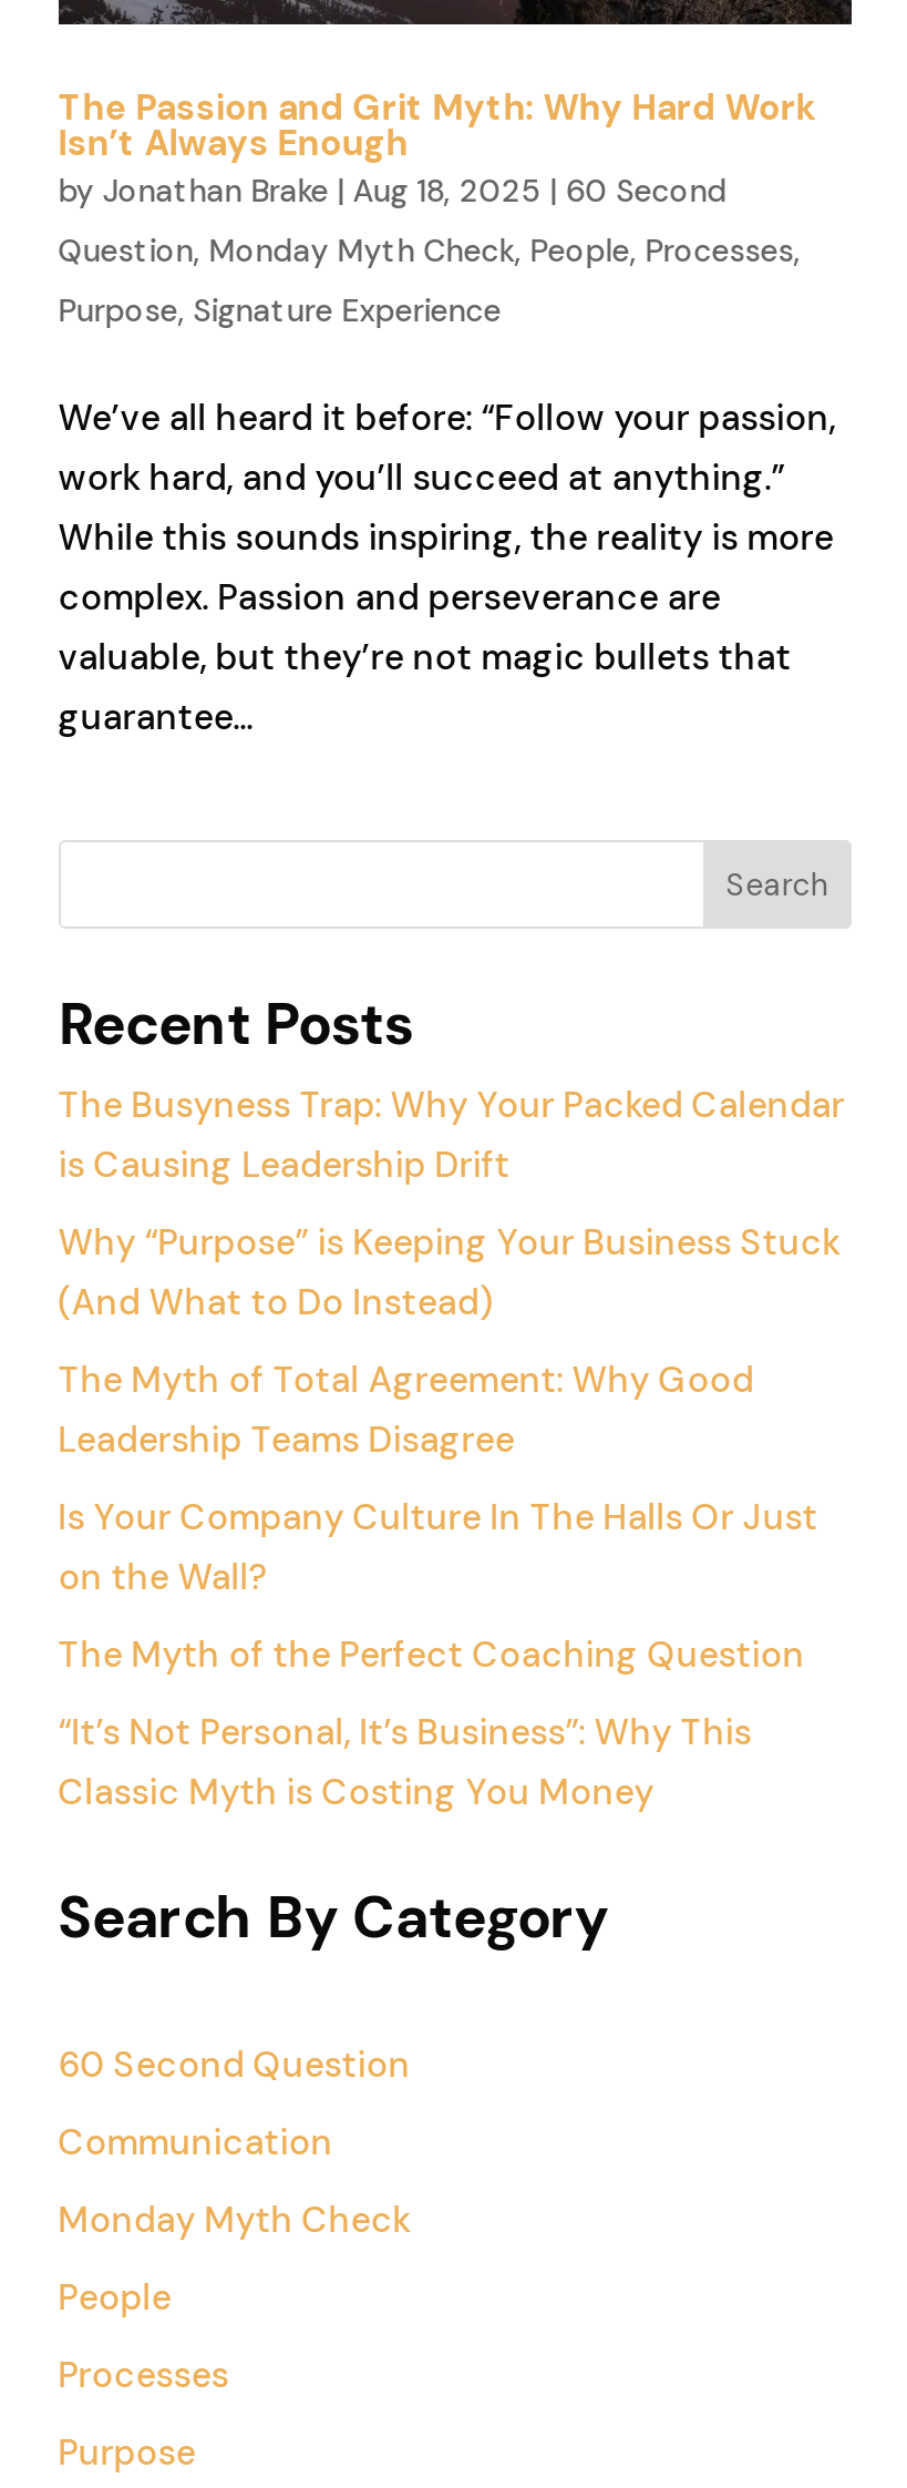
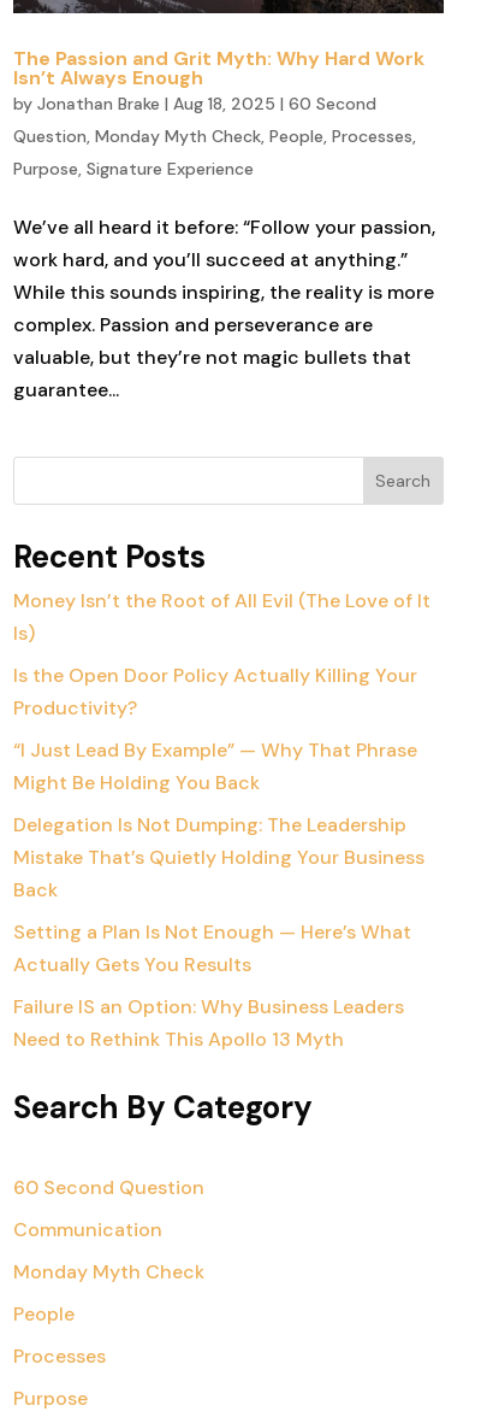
- The Busyness Trap: Why Your Packed Calendar
- is Causing Leadership Drift
+ Money Isn’t the Root of All Evil (The Love of It
+ Is)

- Why “Purpose” is Keeping Your Business Stuck
- (And What to Do Instead)
+ Is the Open Door Policy Actually Killing Your
+ Productivity?

- The Myth of Total Agreement: Why Good
- Leadership Teams Disagree
+ “I Just Lead By Example” — Why That Phrase
+ Might Be Holding You Back

- Is Your Company Culture In The Halls Or Just
- on the Wall?
+ Delegation Is Not Dumping: The Leadership
+ Mistake That’s Quietly Holding Your Business
+ Back

- The Myth of the Perfect Coaching Question
+ Setting a Plan Is Not Enough — Here’s What
+ Actually Gets You Results

- “It’s Not Personal, It’s Business”: Why This
- Classic Myth is Costing You Money
+ Failure IS an Option: Why Business Leaders
+ Need to Rethink This Apollo 13 Myth
